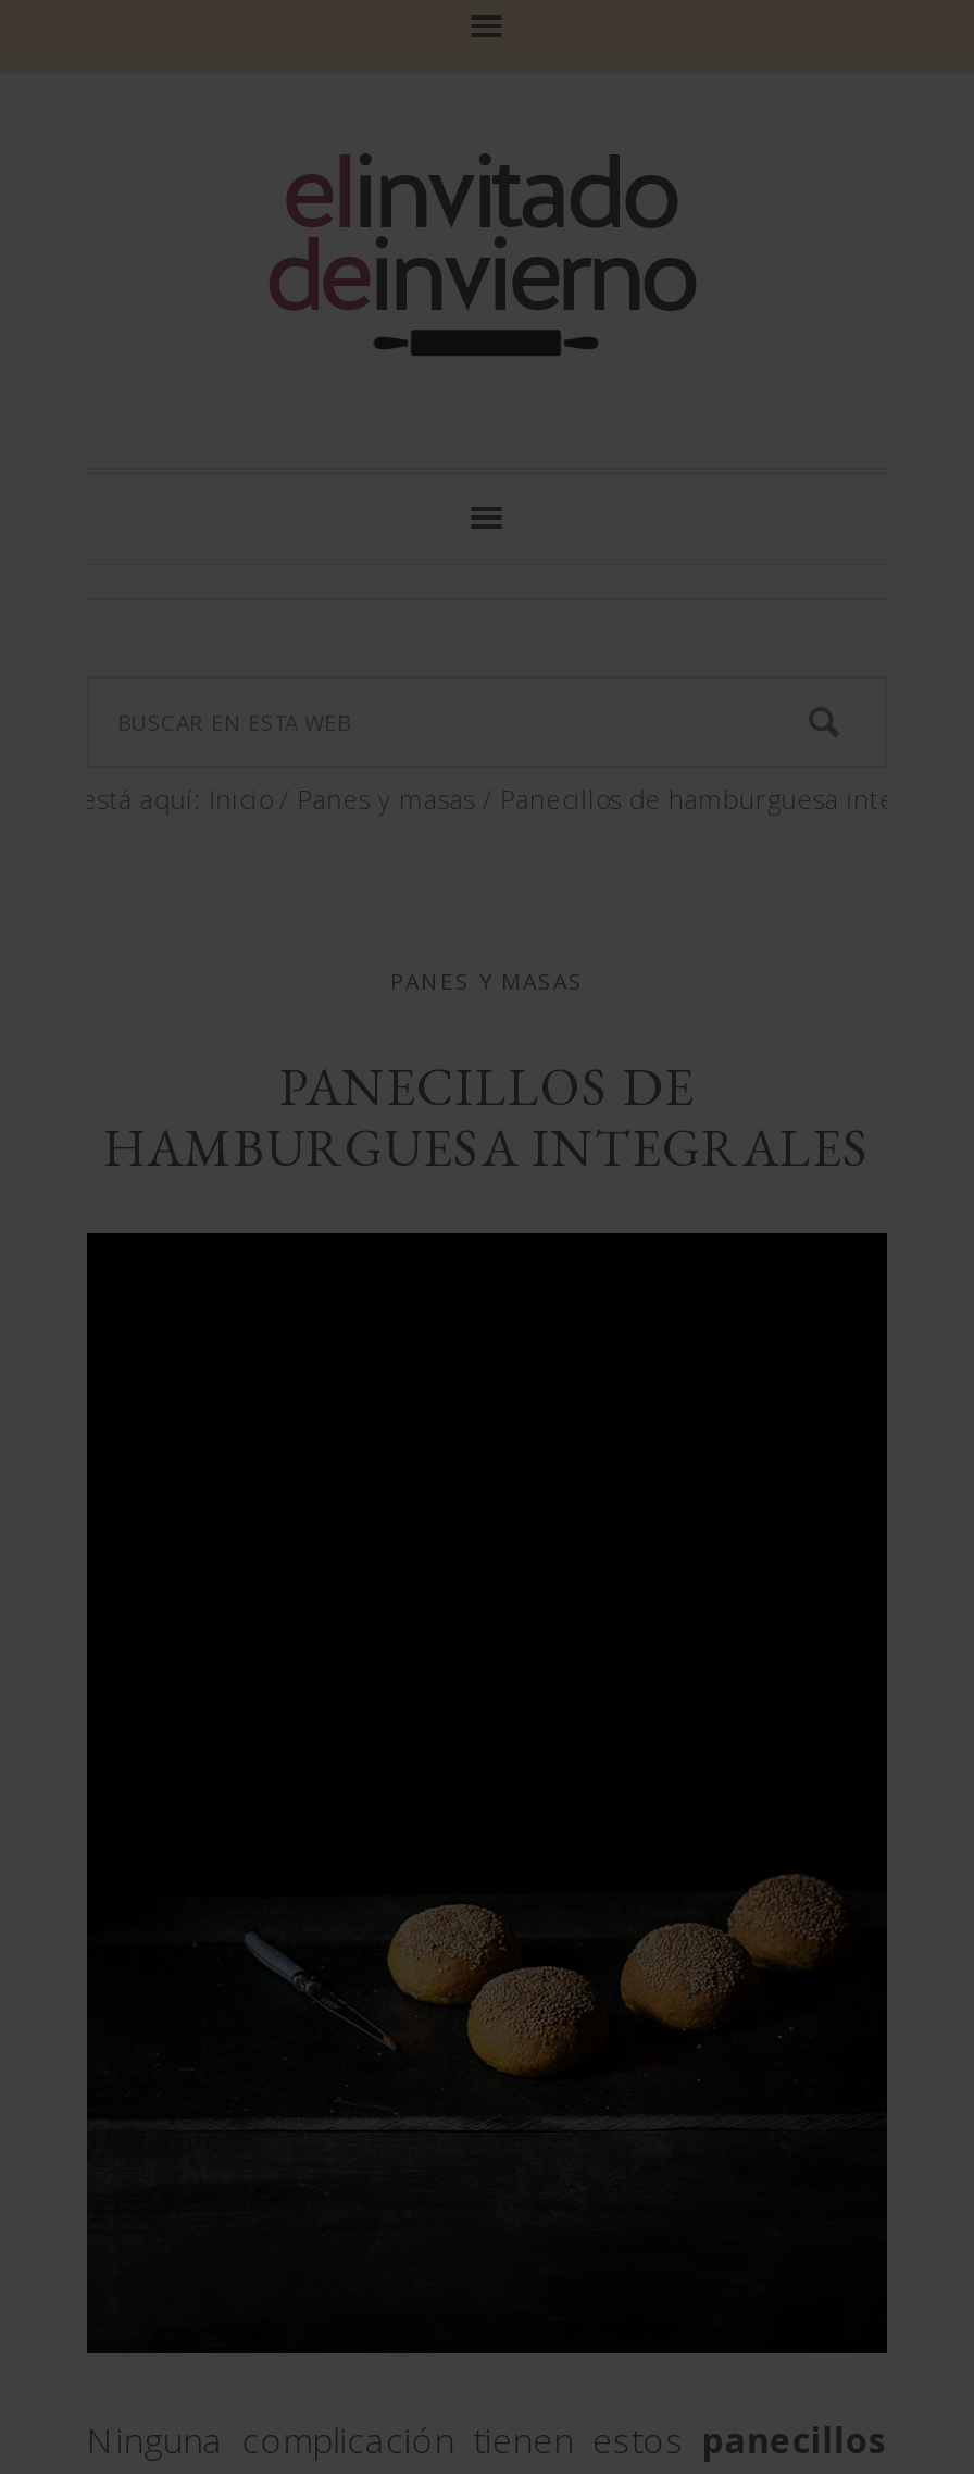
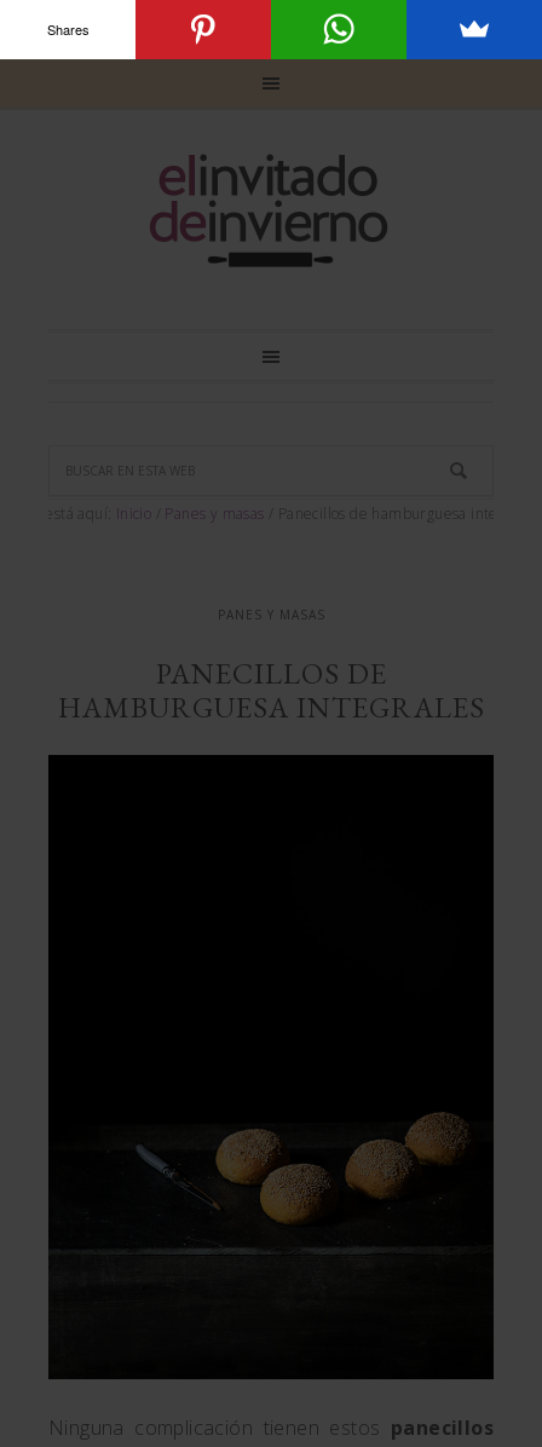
+ Shares
